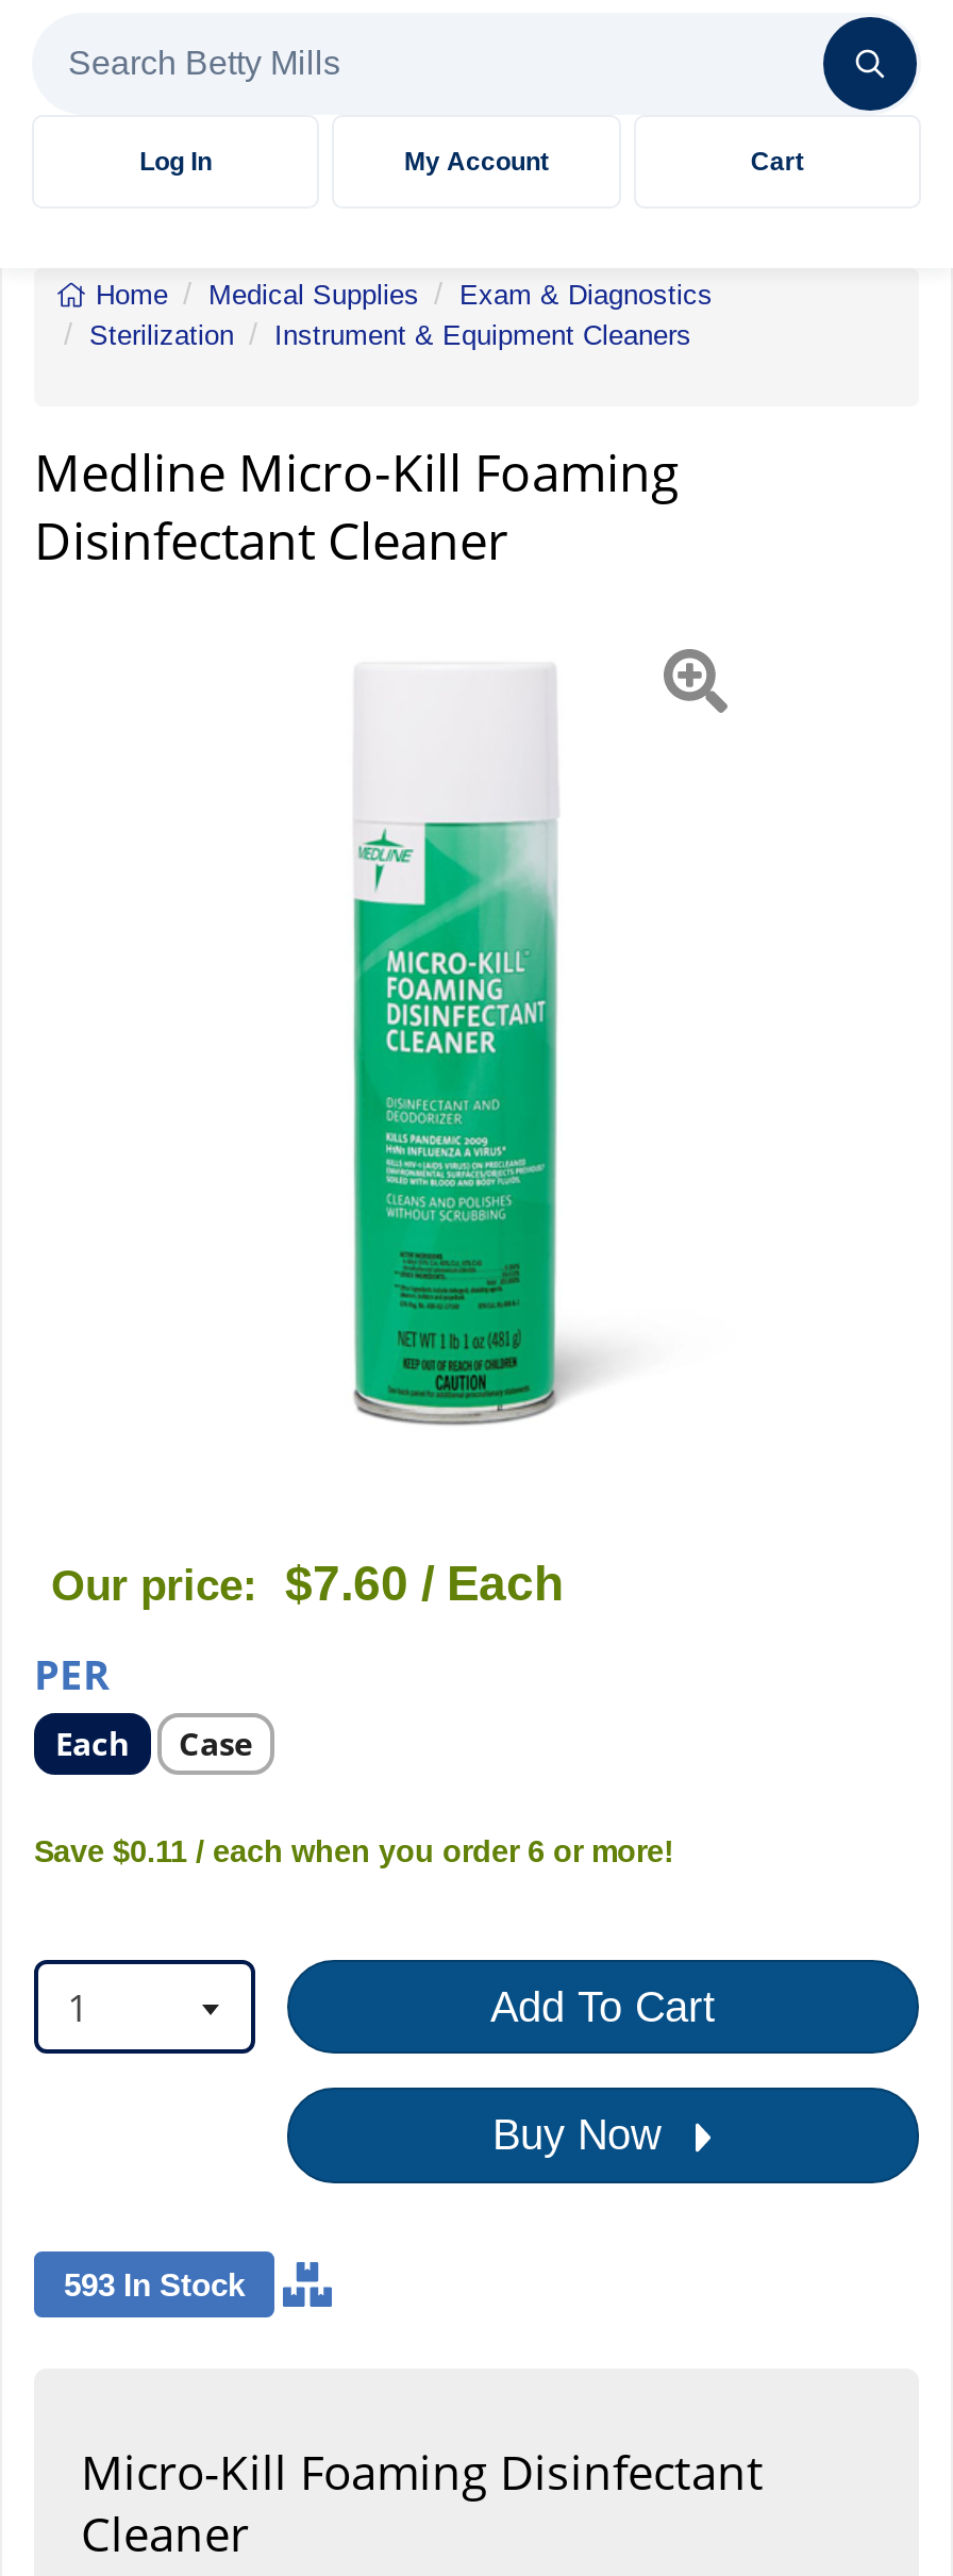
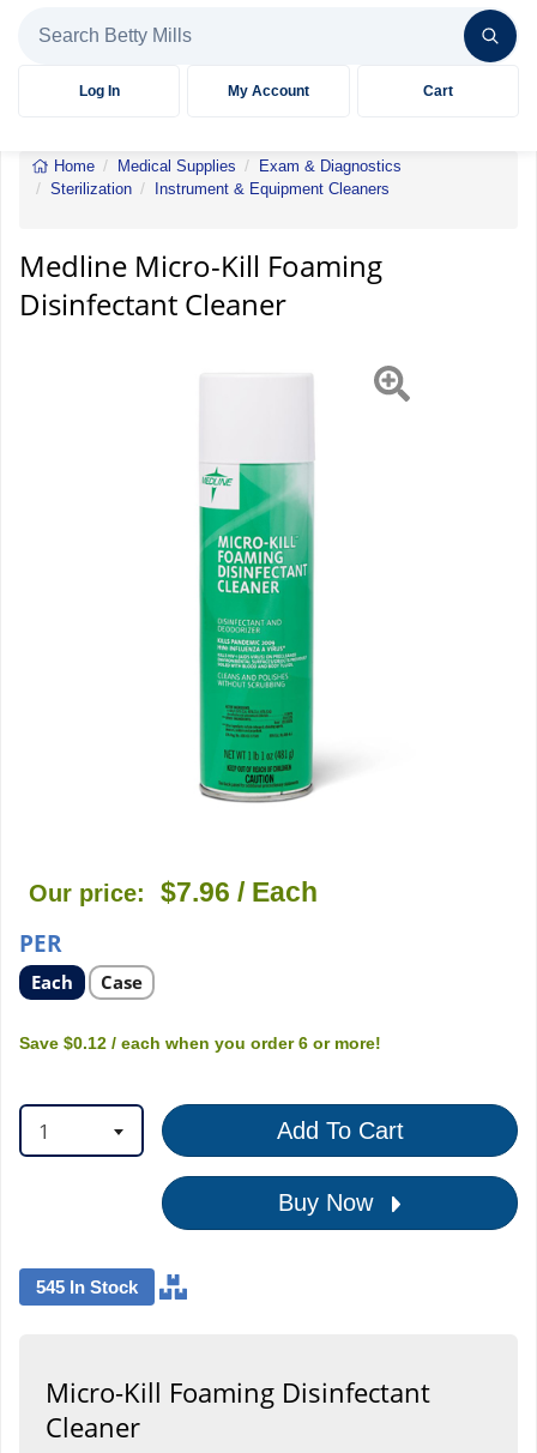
- Our price: $7.60 / Each
+ Our price: $7.96 / Each

- Save $0.11 / each when you order 6 or more!
+ Save $0.12 / each when you order 6 or more!

- 593 In Stock
+ 545 In Stock
